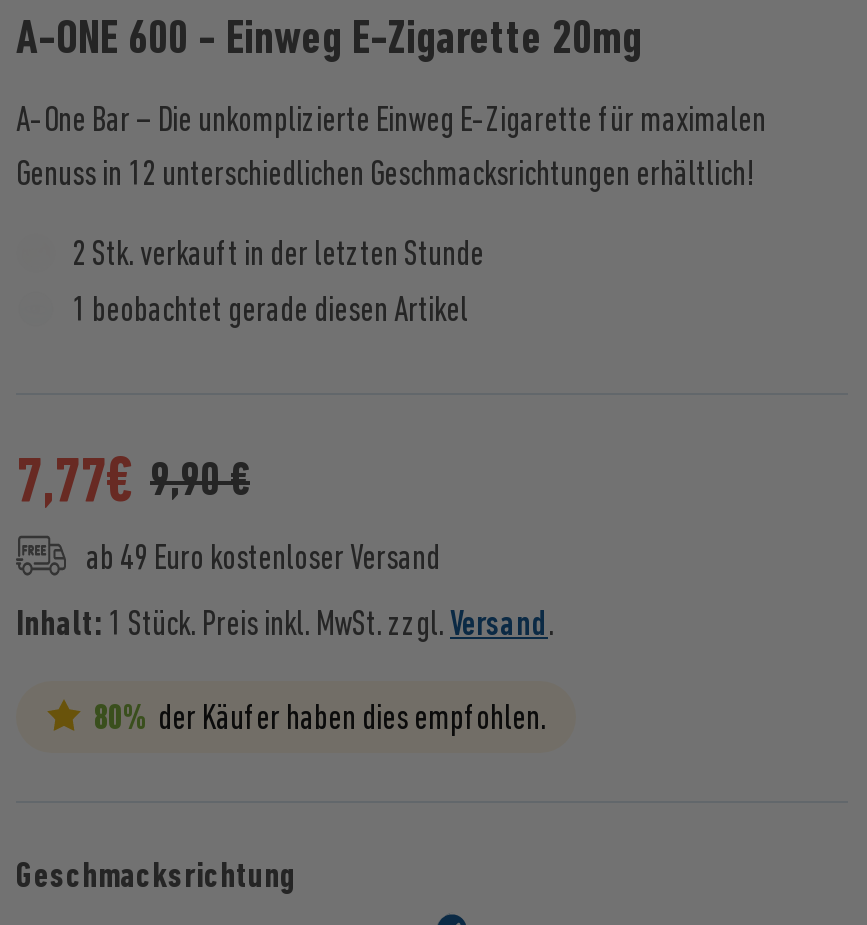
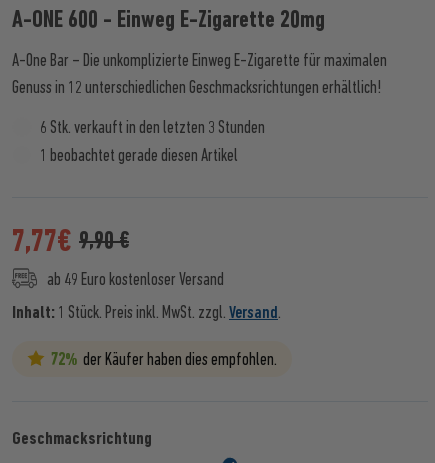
- 2 Stk. verkauft in der letzten Stunde
+ 6 Stk. verkauft in den letzten 3 Stunden

- 80% der Käufer haben dies empfohlen.
+ 72% der Käufer haben dies empfohlen.
